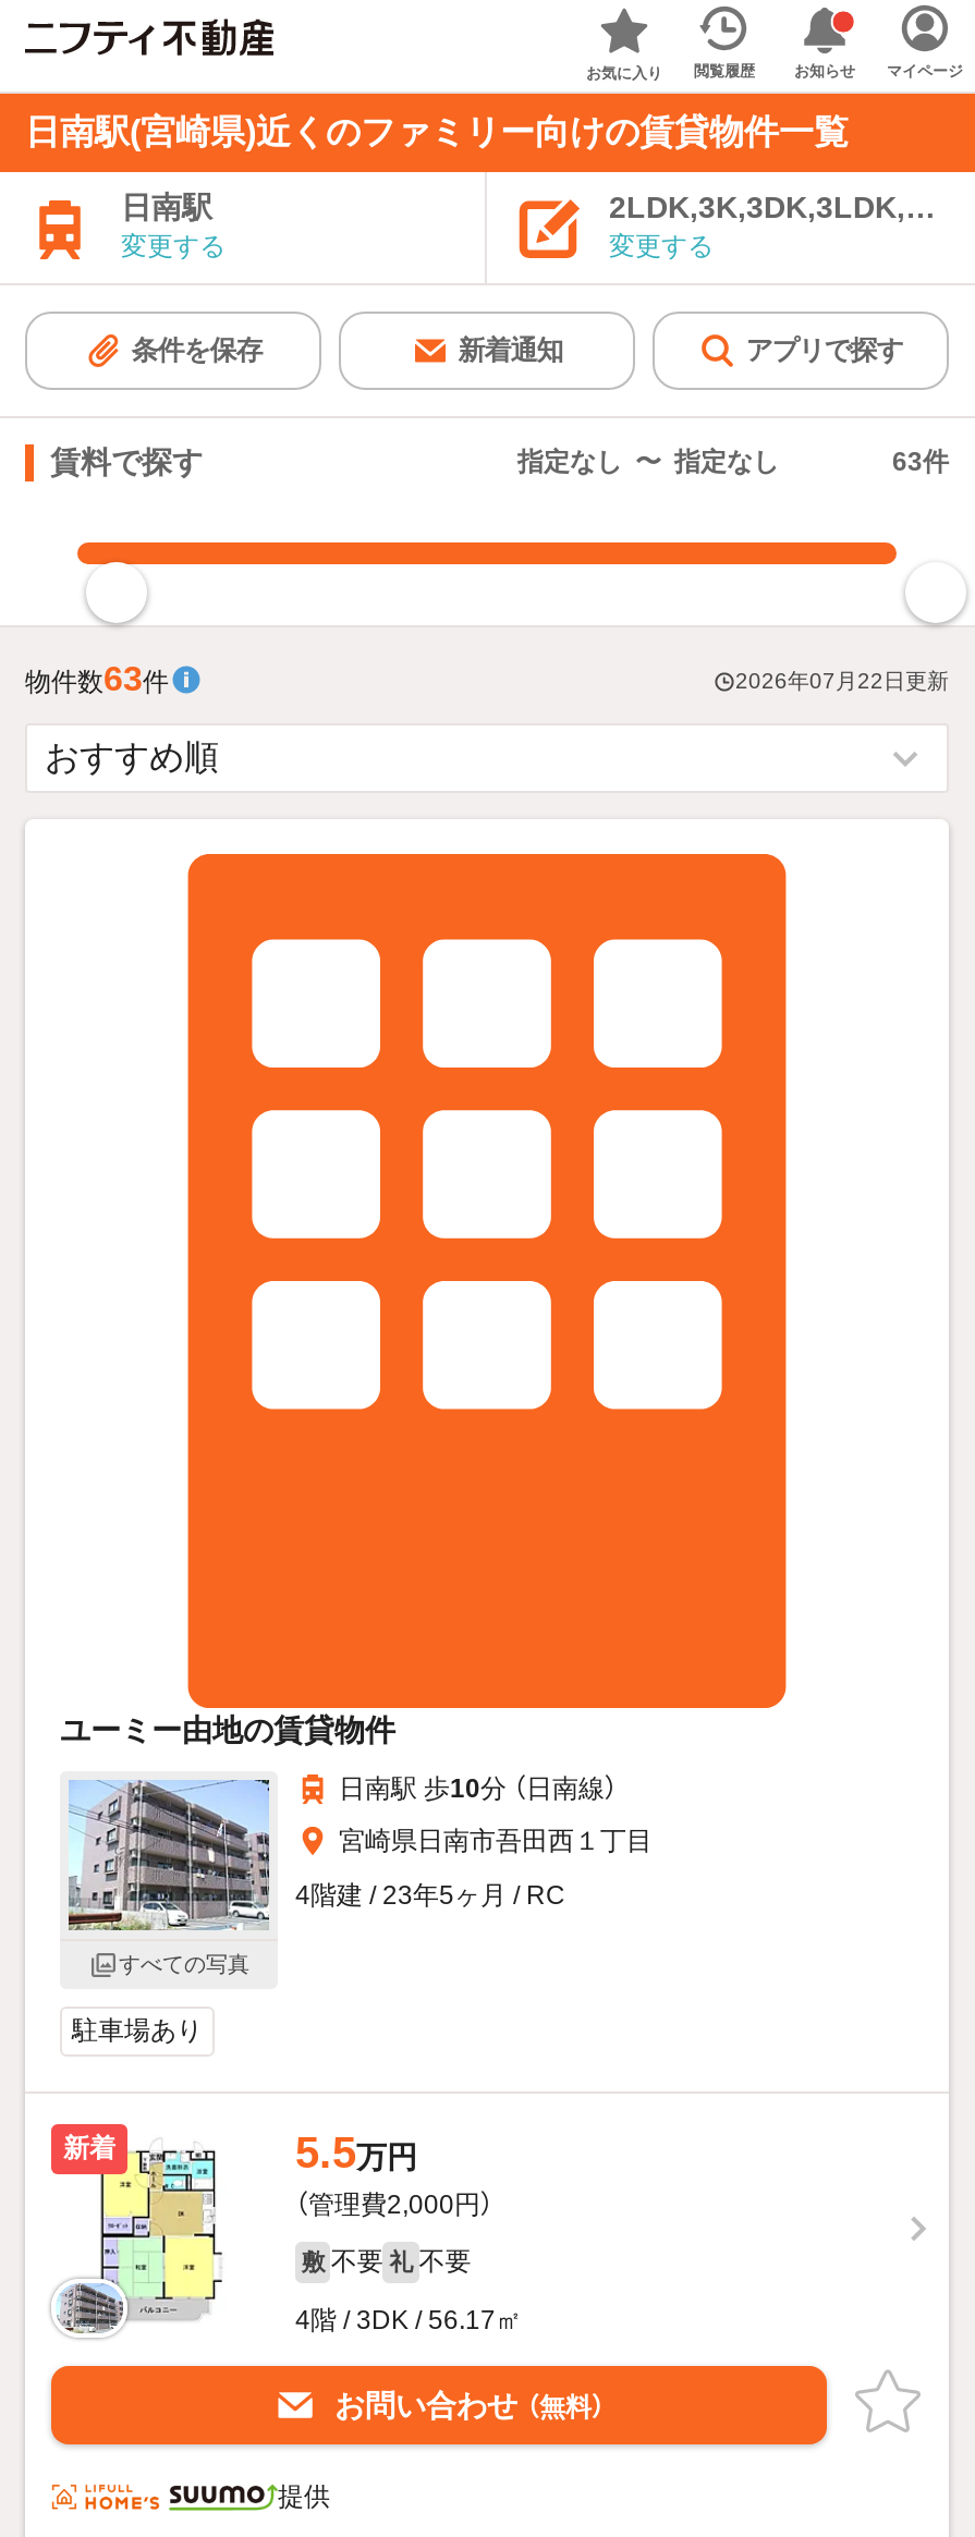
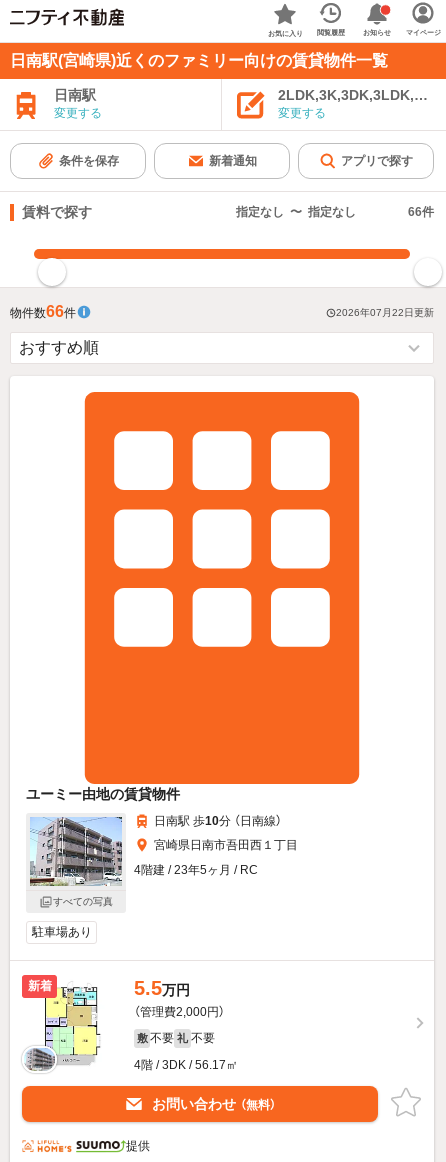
- 63件
+ 66件

- 物件数63件
+ 物件数66件
